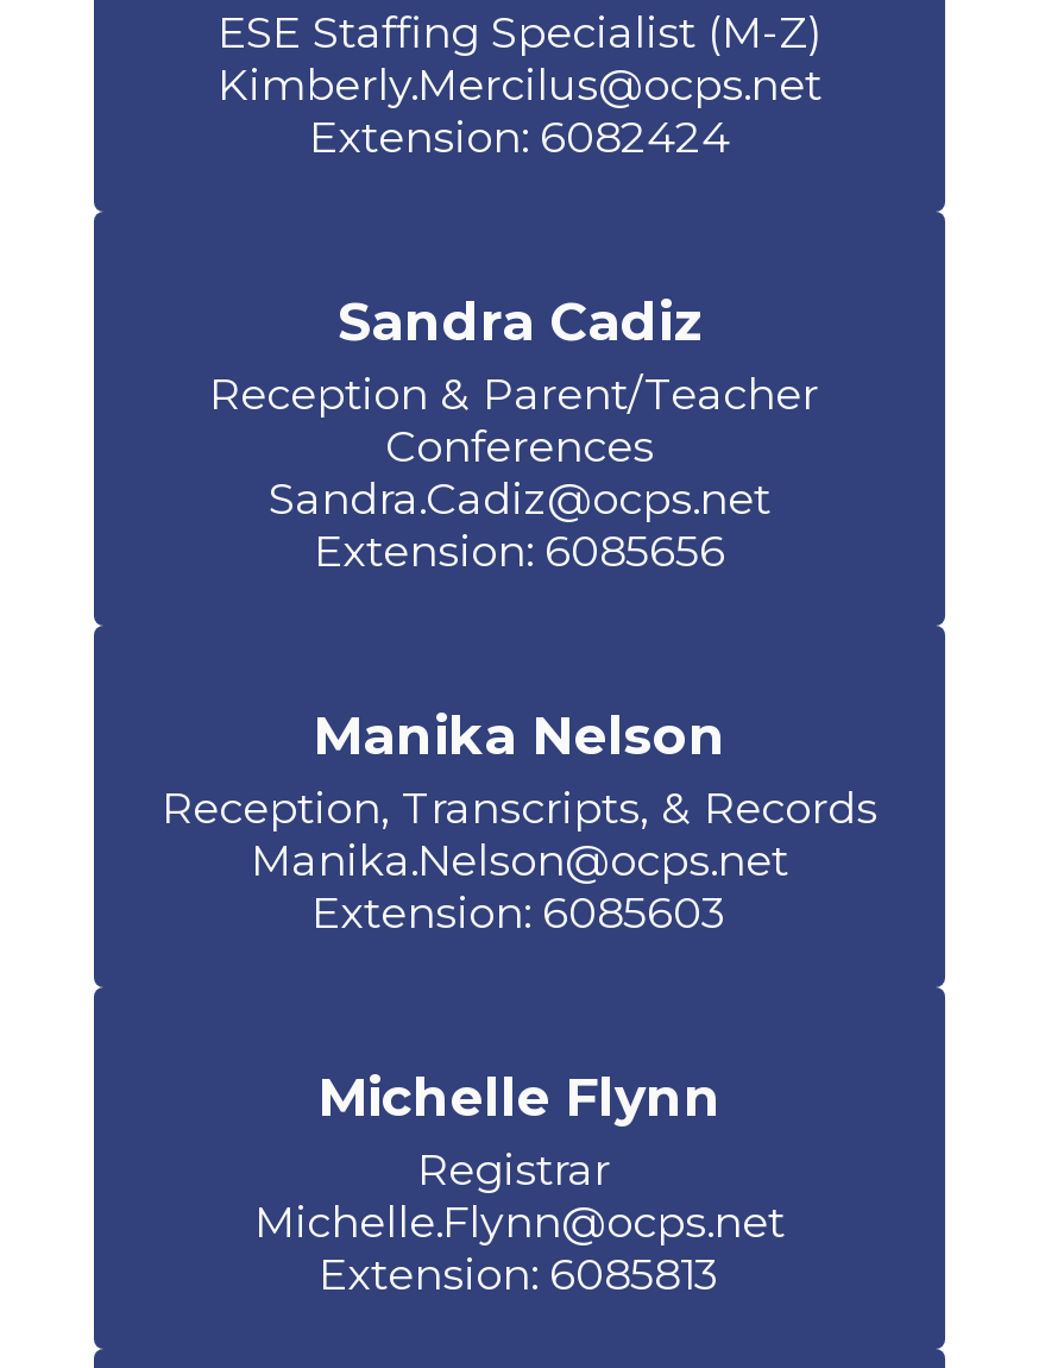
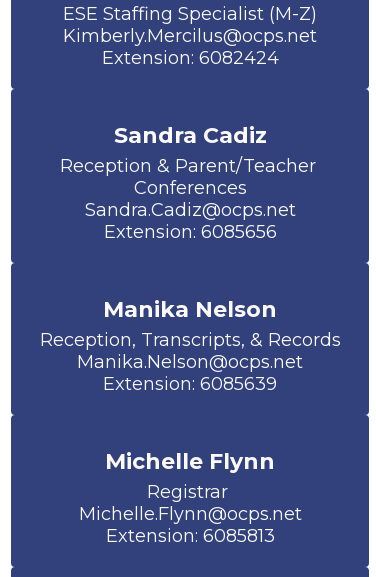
- Extension: 6085603
+ Extension: 6085639
